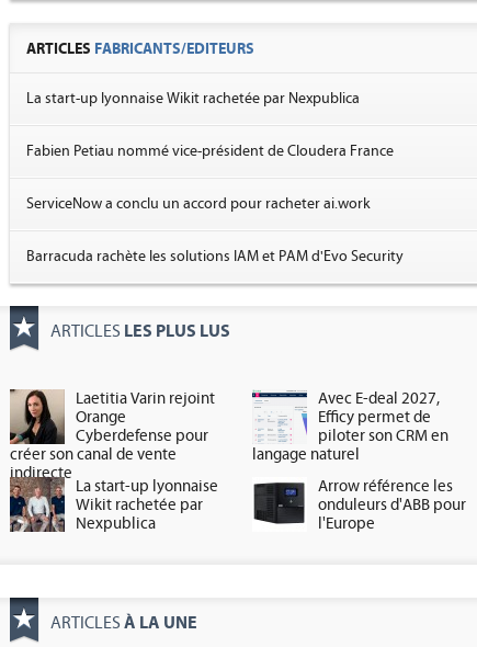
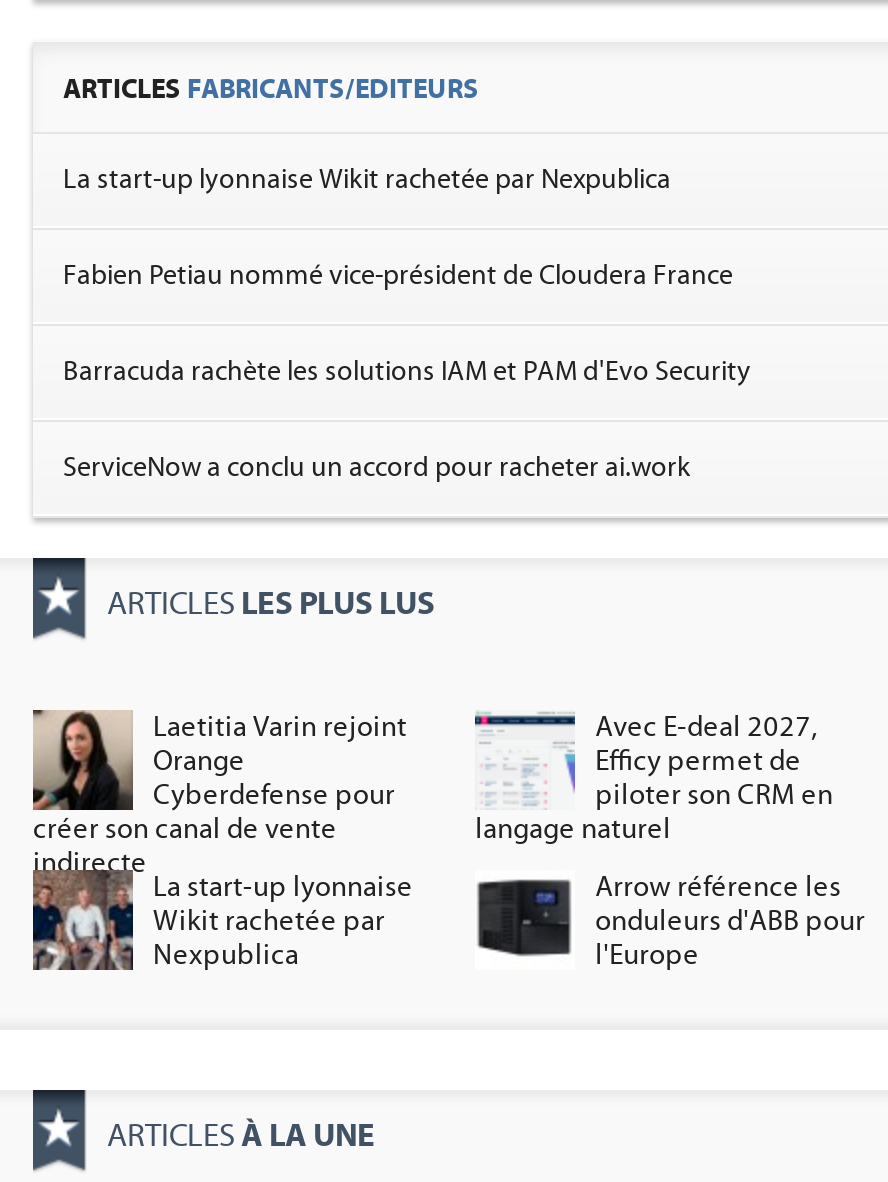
moved down: ServiceNow a conclu un accord pour racheter ai.work

moved up: Barracuda rachète les solutions IAM et PAM d'Evo Security
